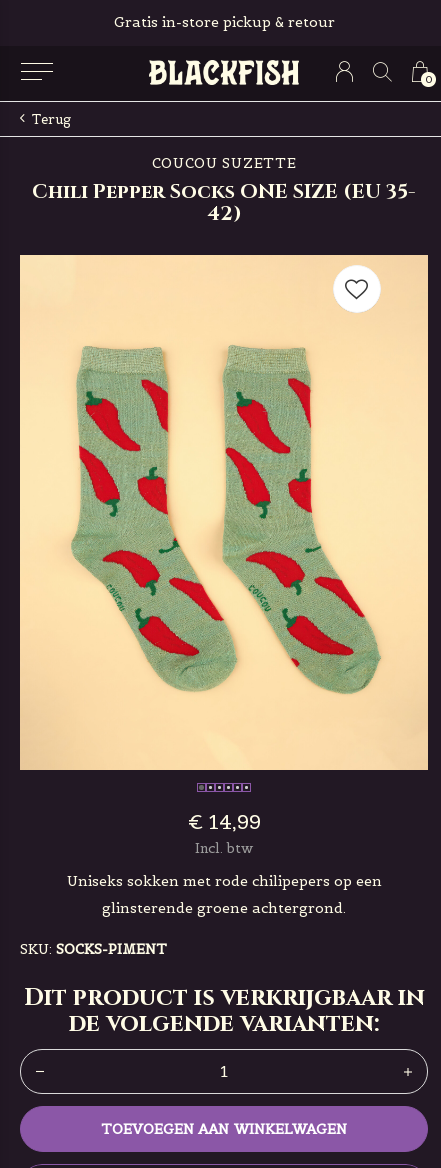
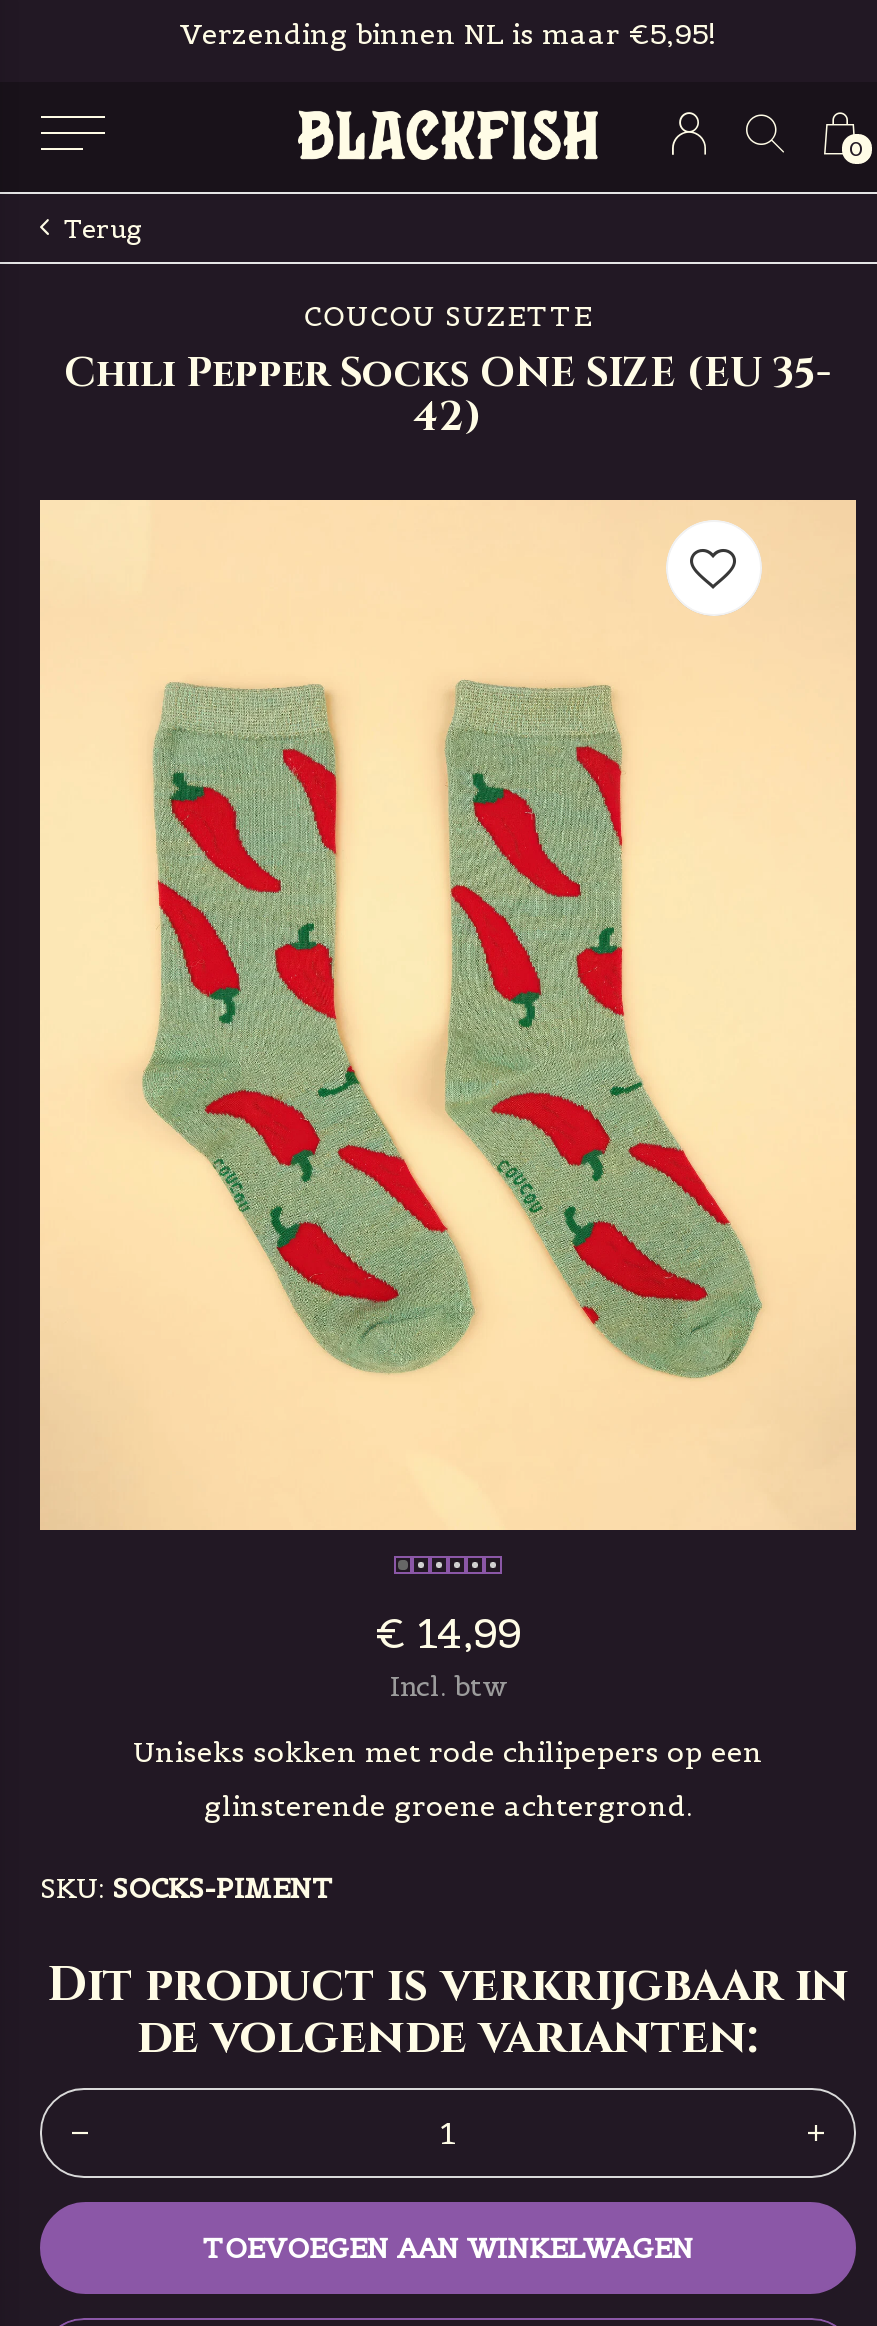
- Gratis in-store pickup & retour
+ Verzending binnen NL is maar €5,95!
